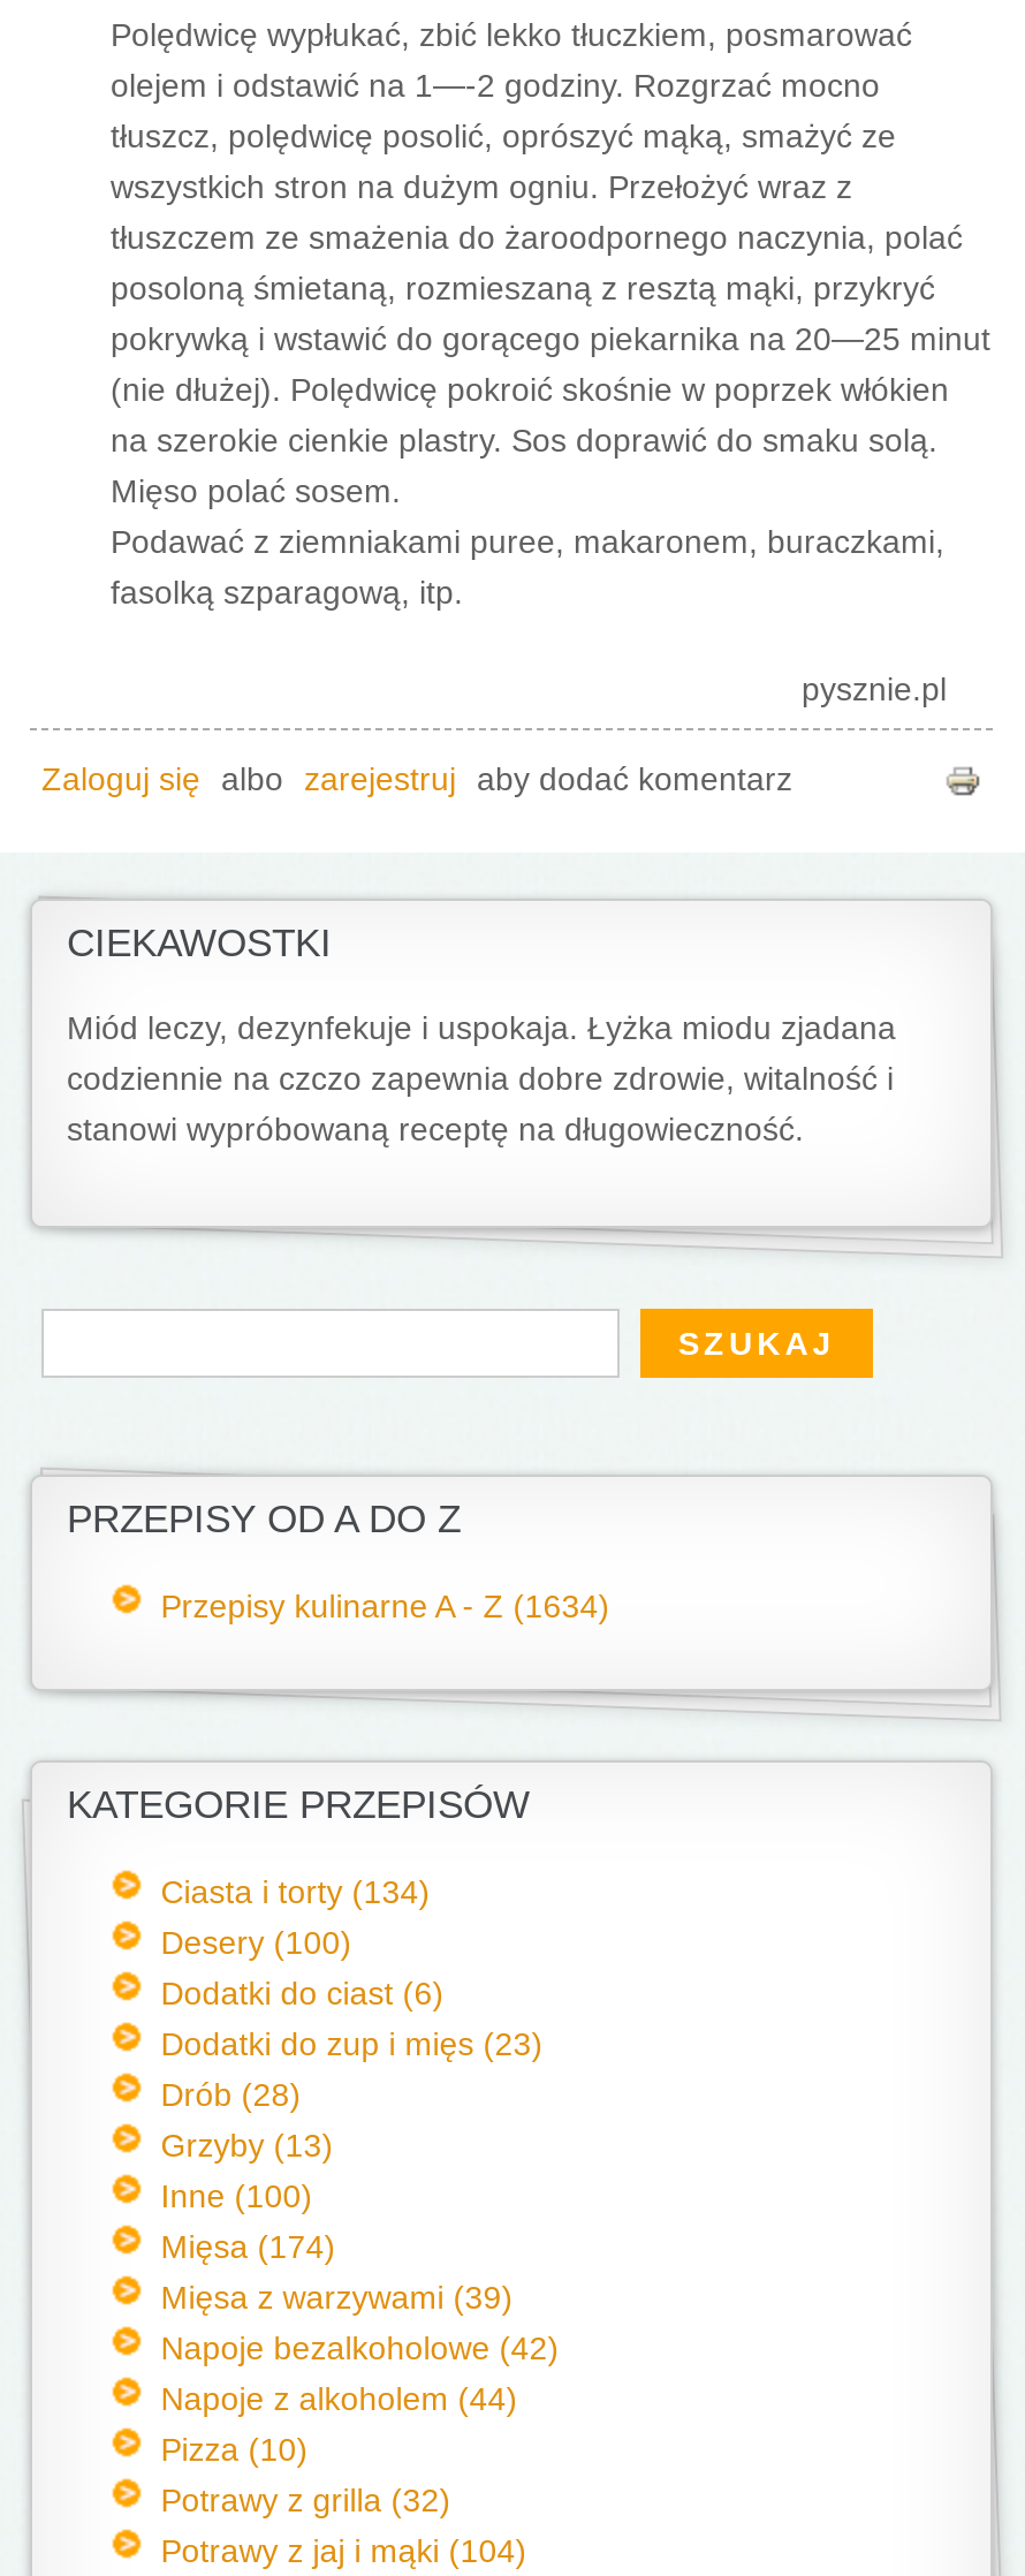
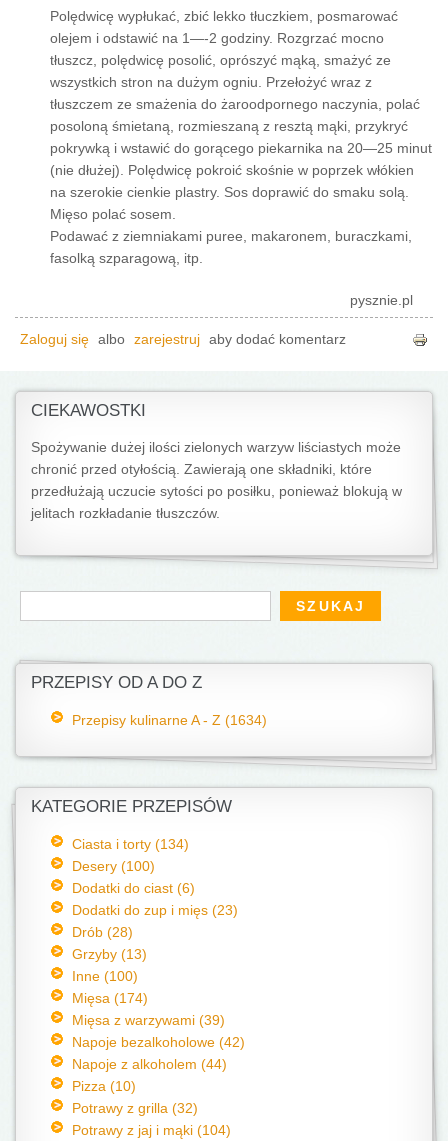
- Miód leczy, dezynfekuje i uspokaja. Łyżka miodu zjadana
- codziennie na czczo zapewnia dobre zdrowie, witalność i
- stanowi wypróbowaną receptę na długowieczność.
+ Spożywanie dużej ilości zielonych warzyw liściastych może
+ chronić przed otyłością. Zawierają one składniki, które
+ przedłużają uczucie sytości po posiłku, ponieważ blokują w
+ jelitach rozkładanie tłuszczów.
